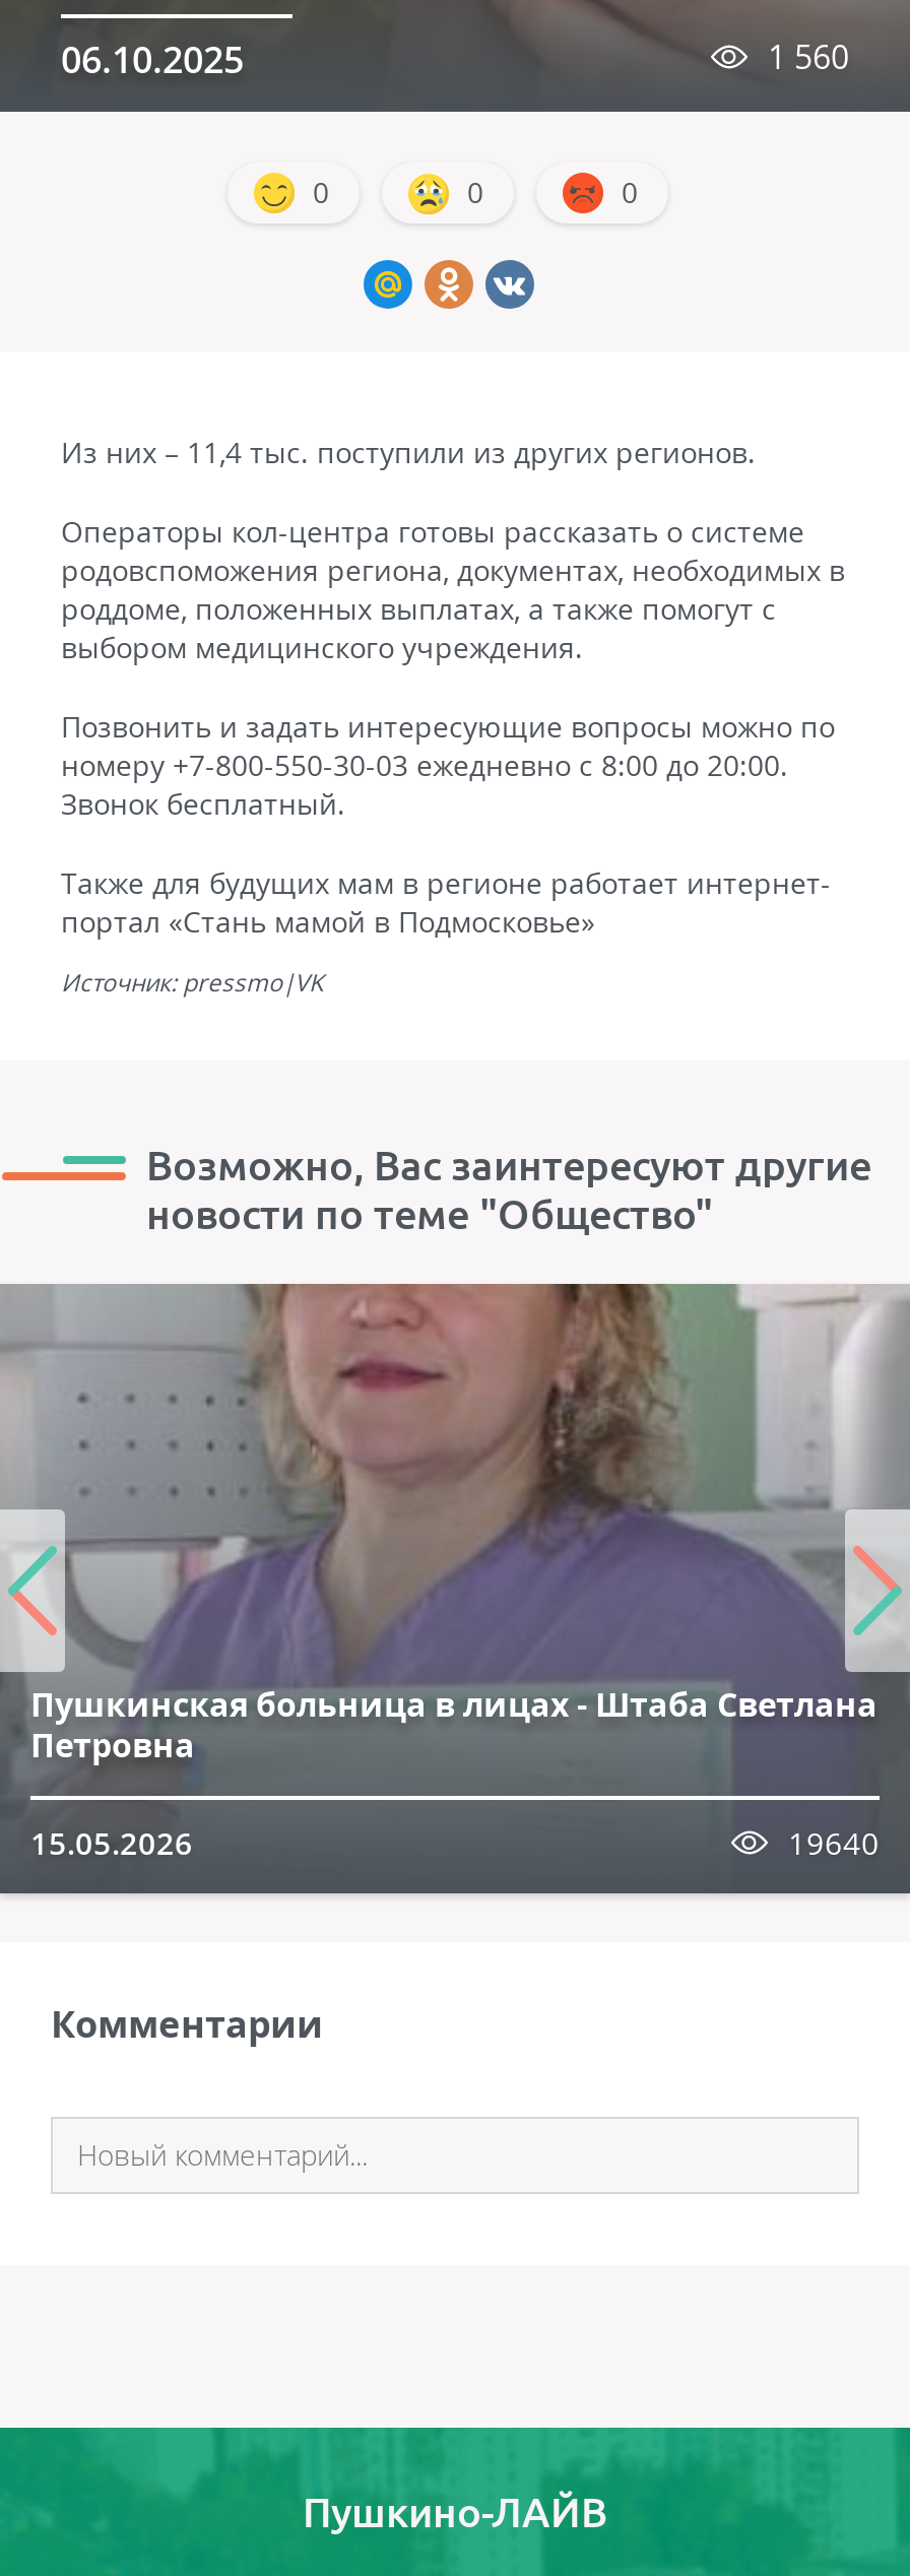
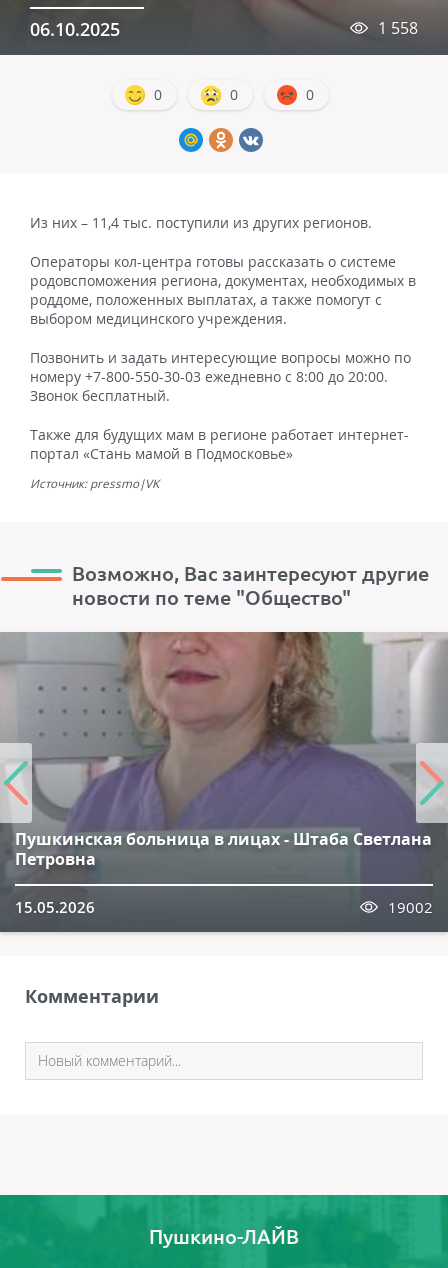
- 1 560
+ 1 558

- 19640
+ 19002
